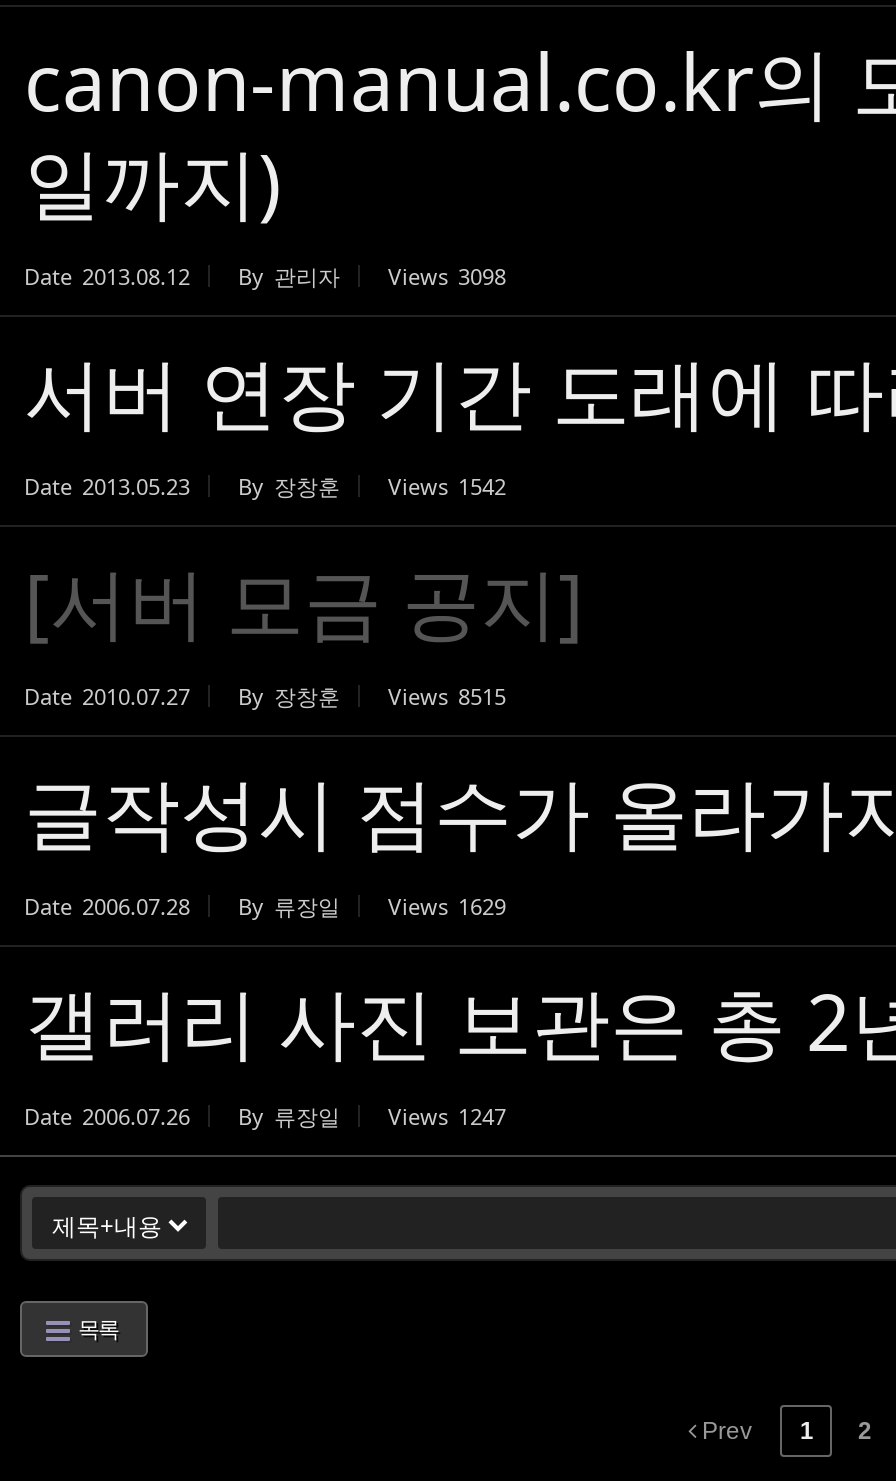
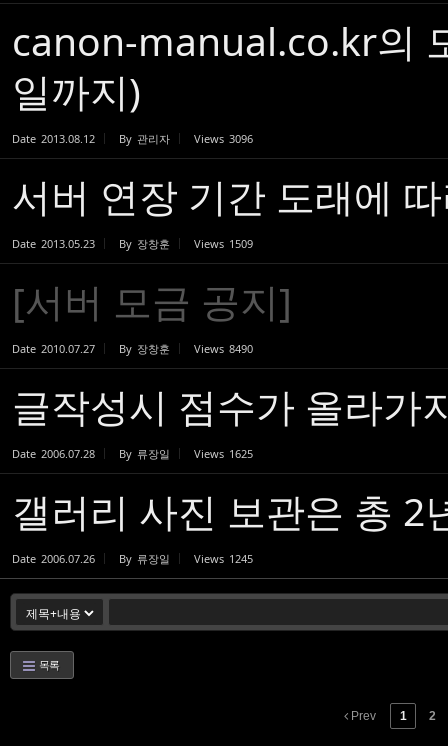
- Date 2013.08.12 By 관리자 Views 3098
+ Date 2013.08.12 By 관리자 Views 3096

- Date 2013.05.23 By 장창훈 Views 1542
+ Date 2013.05.23 By 장창훈 Views 1509

- Date 2010.07.27 By 장창훈 Views 8515
+ Date 2010.07.27 By 장창훈 Views 8490

- Date 2006.07.28 By 류장일 Views 1629
+ Date 2006.07.28 By 류장일 Views 1625

- Date 2006.07.26 By 류장일 Views 1247
+ Date 2006.07.26 By 류장일 Views 1245
